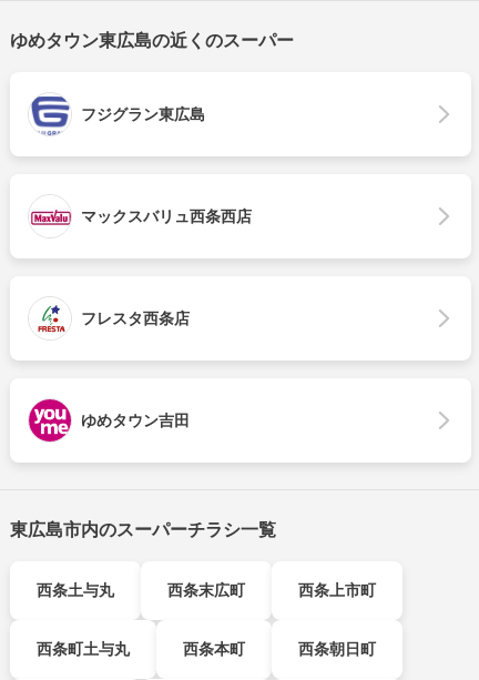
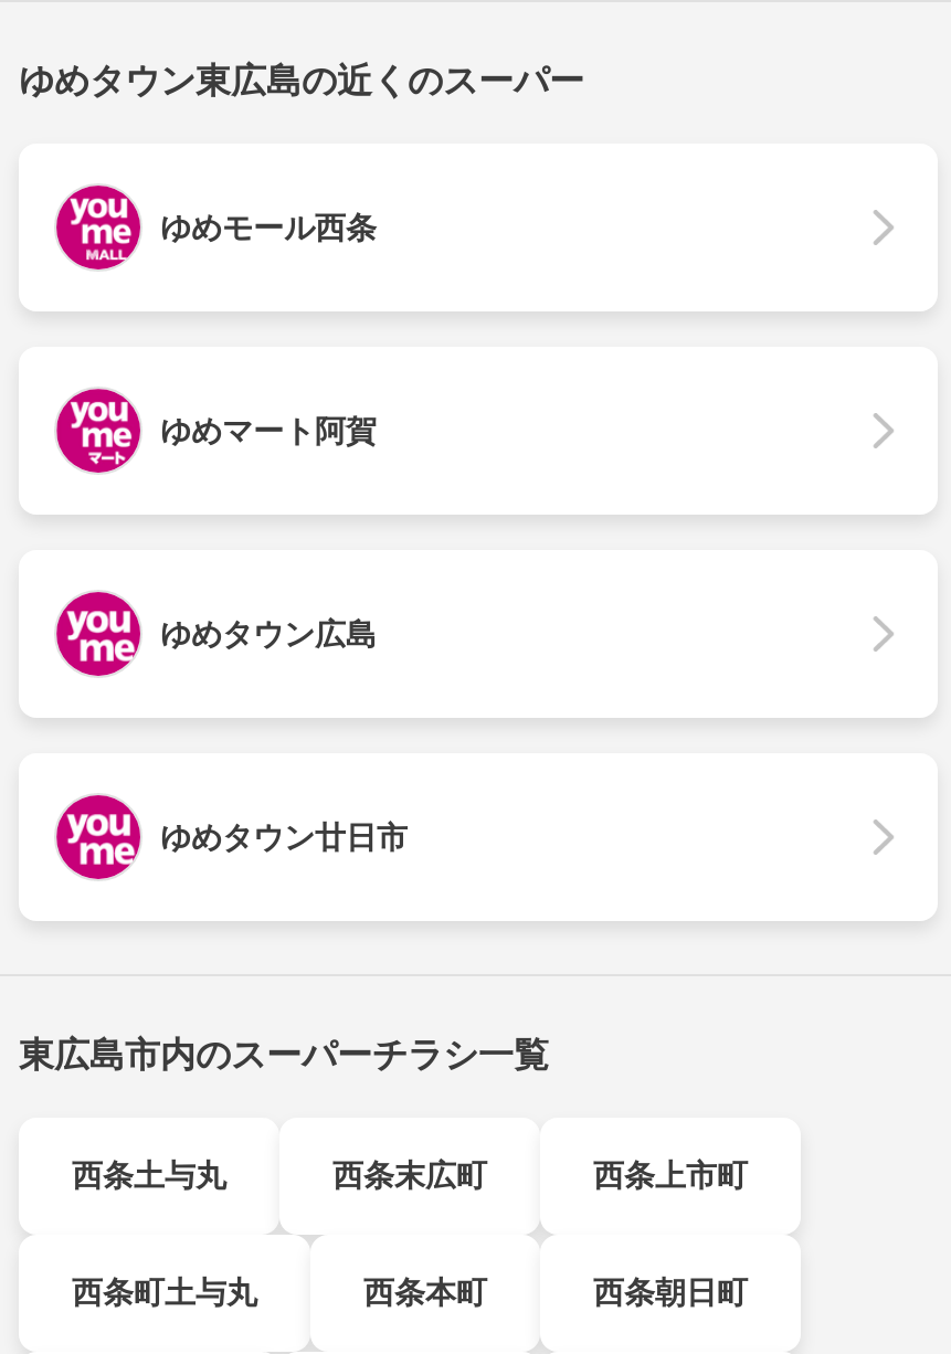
- [image]
- フジグラン東広島
+ [image]
+ ゆめモール西条

- [image]
- マックスバリュ西条西店
+ [image]
+ ゆめマート阿賀

- [image]
- フレスタ西条店
+ [image]
+ ゆめタウン広島

- ゆめタウン吉田
+ ゆめタウン廿日市
